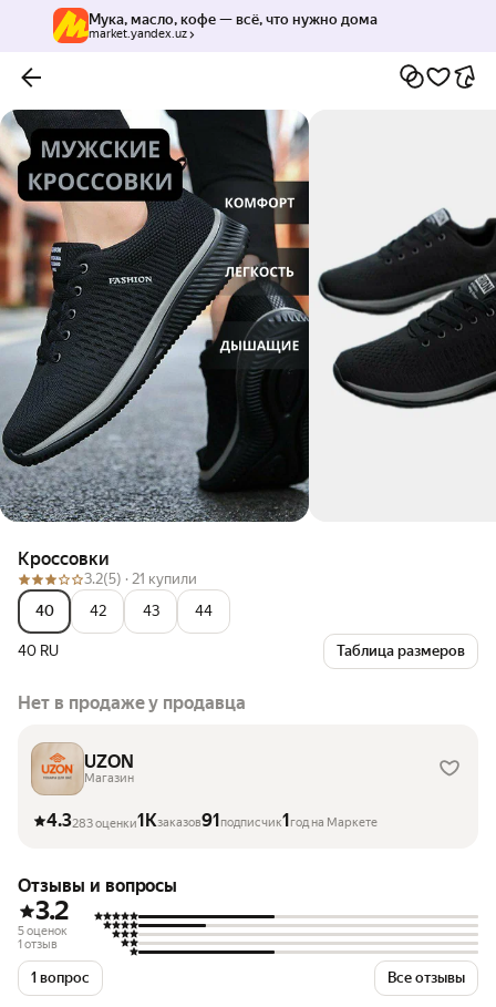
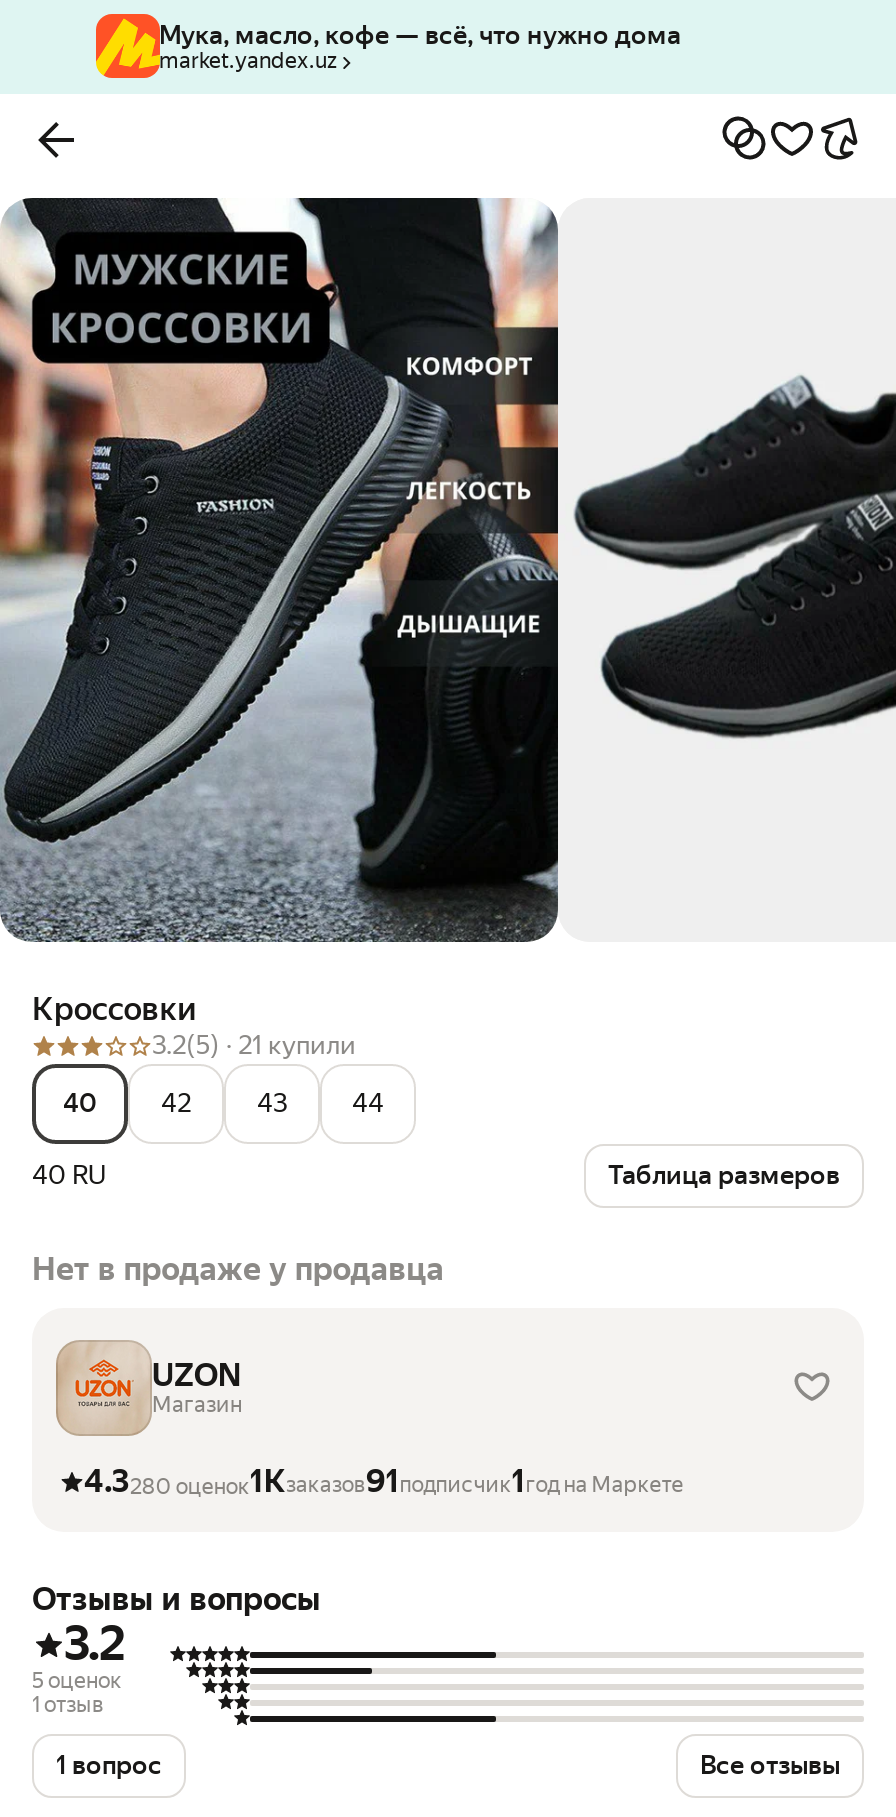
- 4.3283 оценки1Kзаказов91подписчик1год на Маркете
+ 4.3280 оценок1Kзаказов91подписчик1год на Маркете
